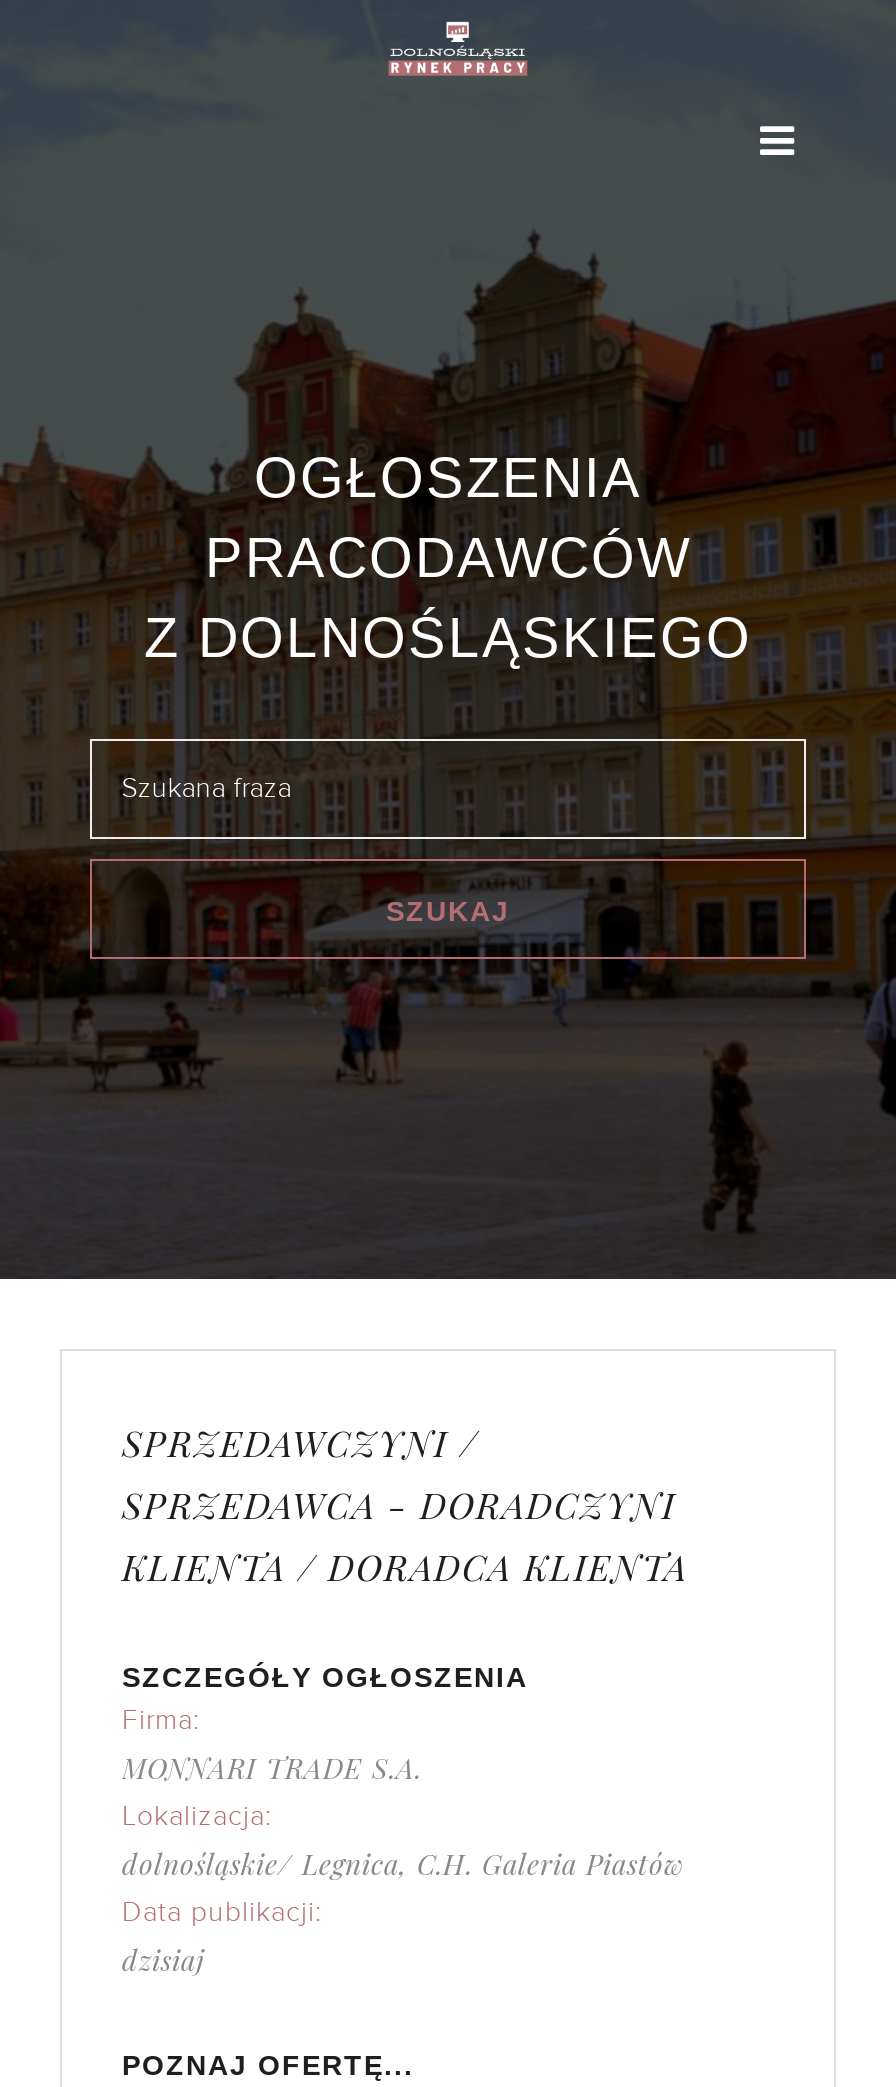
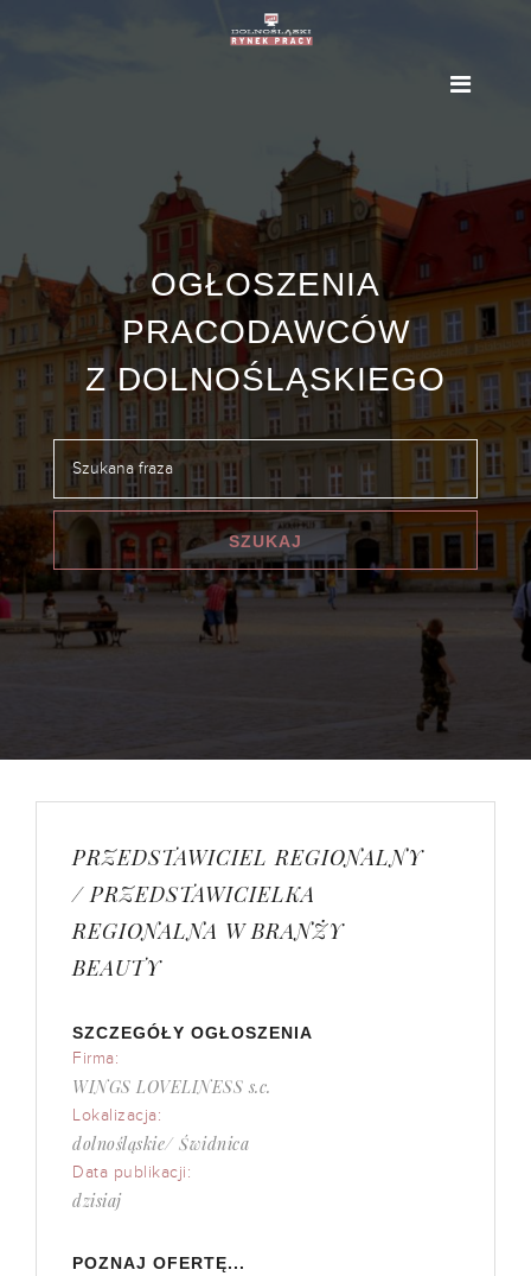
- SPRZEDAWCZYNI /
- SPRZEDAWCA - DORADCZYNI
- KLIENTA / DORADCA KLIENTA
+ PRZEDSTAWICIEL REGIONALNY
+ / PRZEDSTAWICIELKA
+ REGIONALNA W BRANŻY
+ BEAUTY

- MONNARI TRADE S.A.
+ WINGS LOVELINESS s.c.

- dolnośląskie/ Legnica, C.H. Galeria Piastów
+ dolnośląskie/ Świdnica
